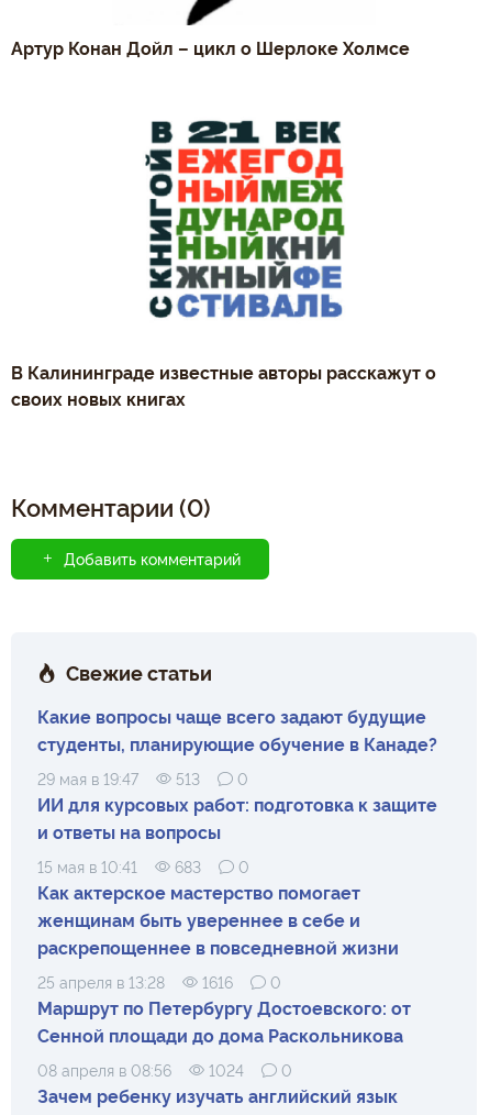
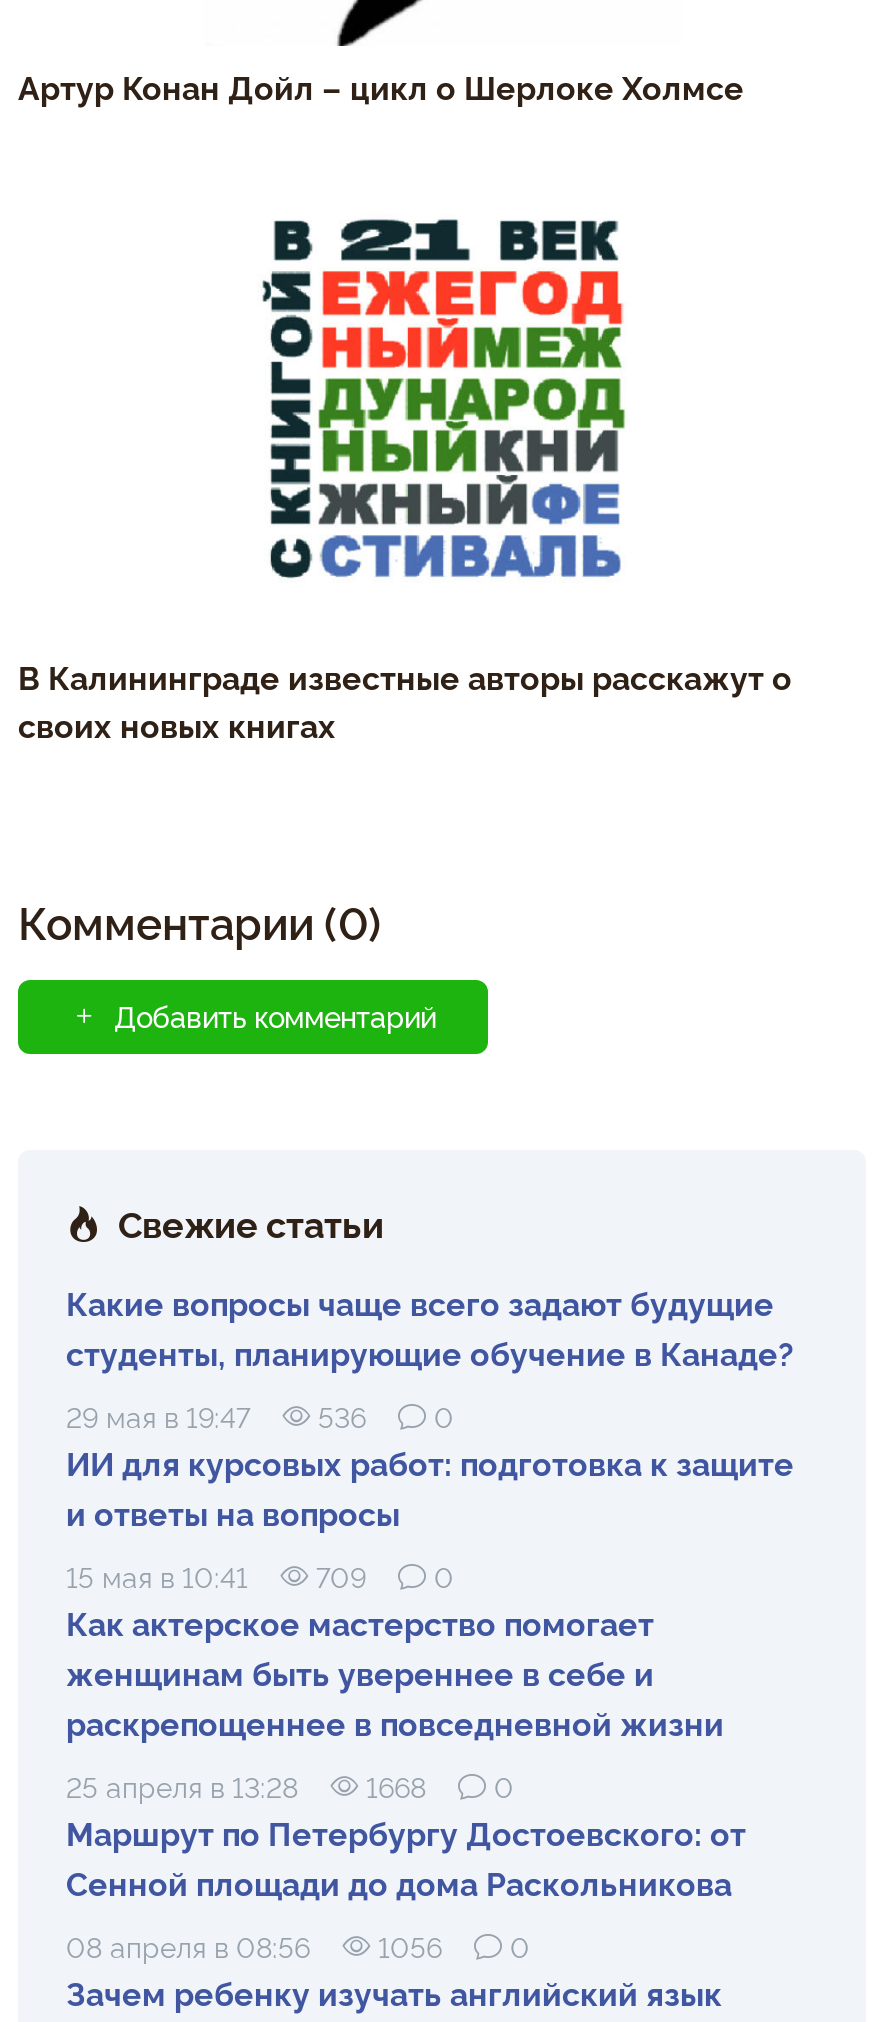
- 513
+ 536

- 683
+ 709

- 1616
+ 1668

- 1024
+ 1056
